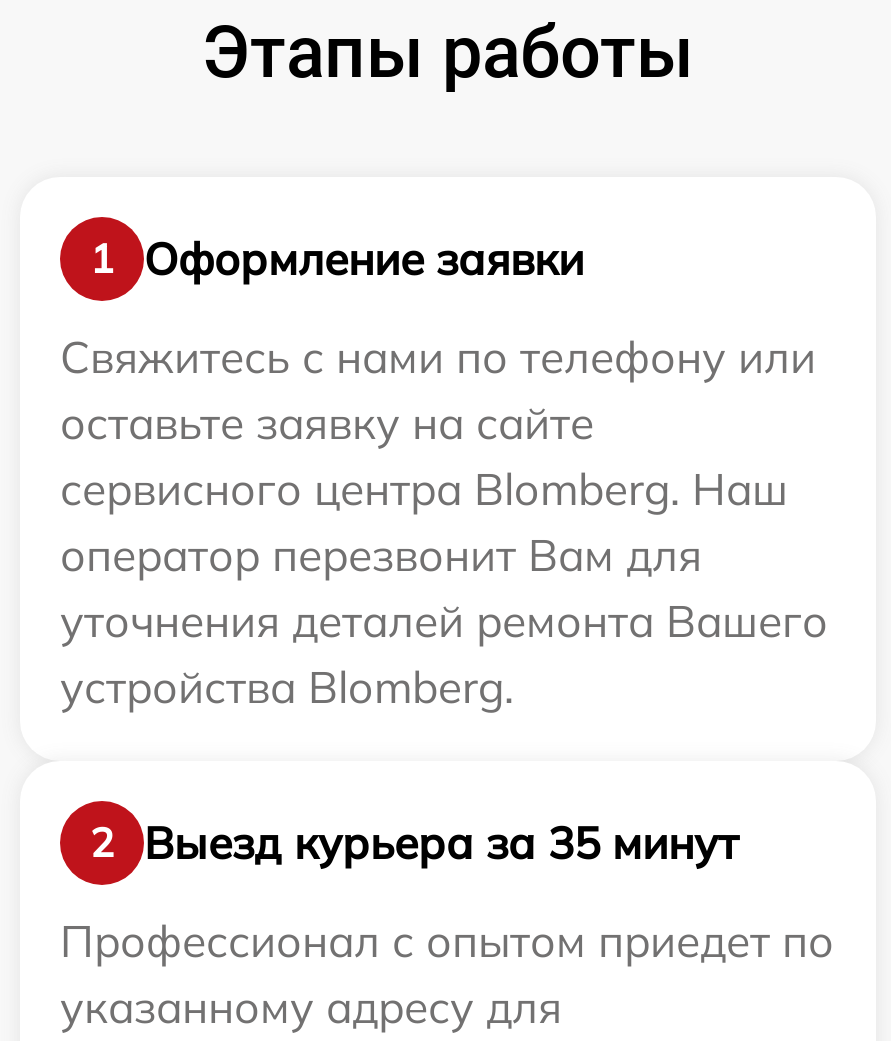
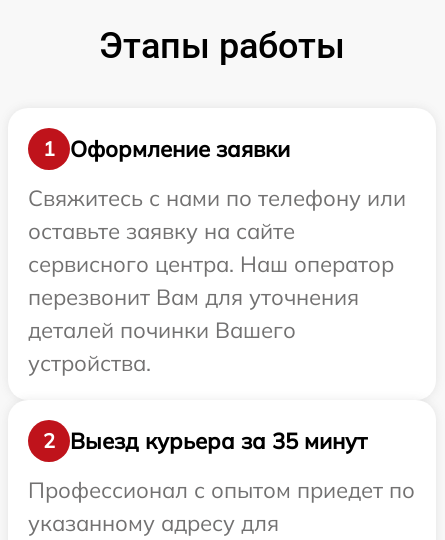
- сервисного центра Blomberg. Наш
- оператор перезвонит Вам для
- уточнения деталей ремонта Вашего
- устройства Blomberg.
+ сервисного центра. Наш оператор
+ перезвонит Вам для уточнения
+ деталей починки Вашего
+ устройства.
